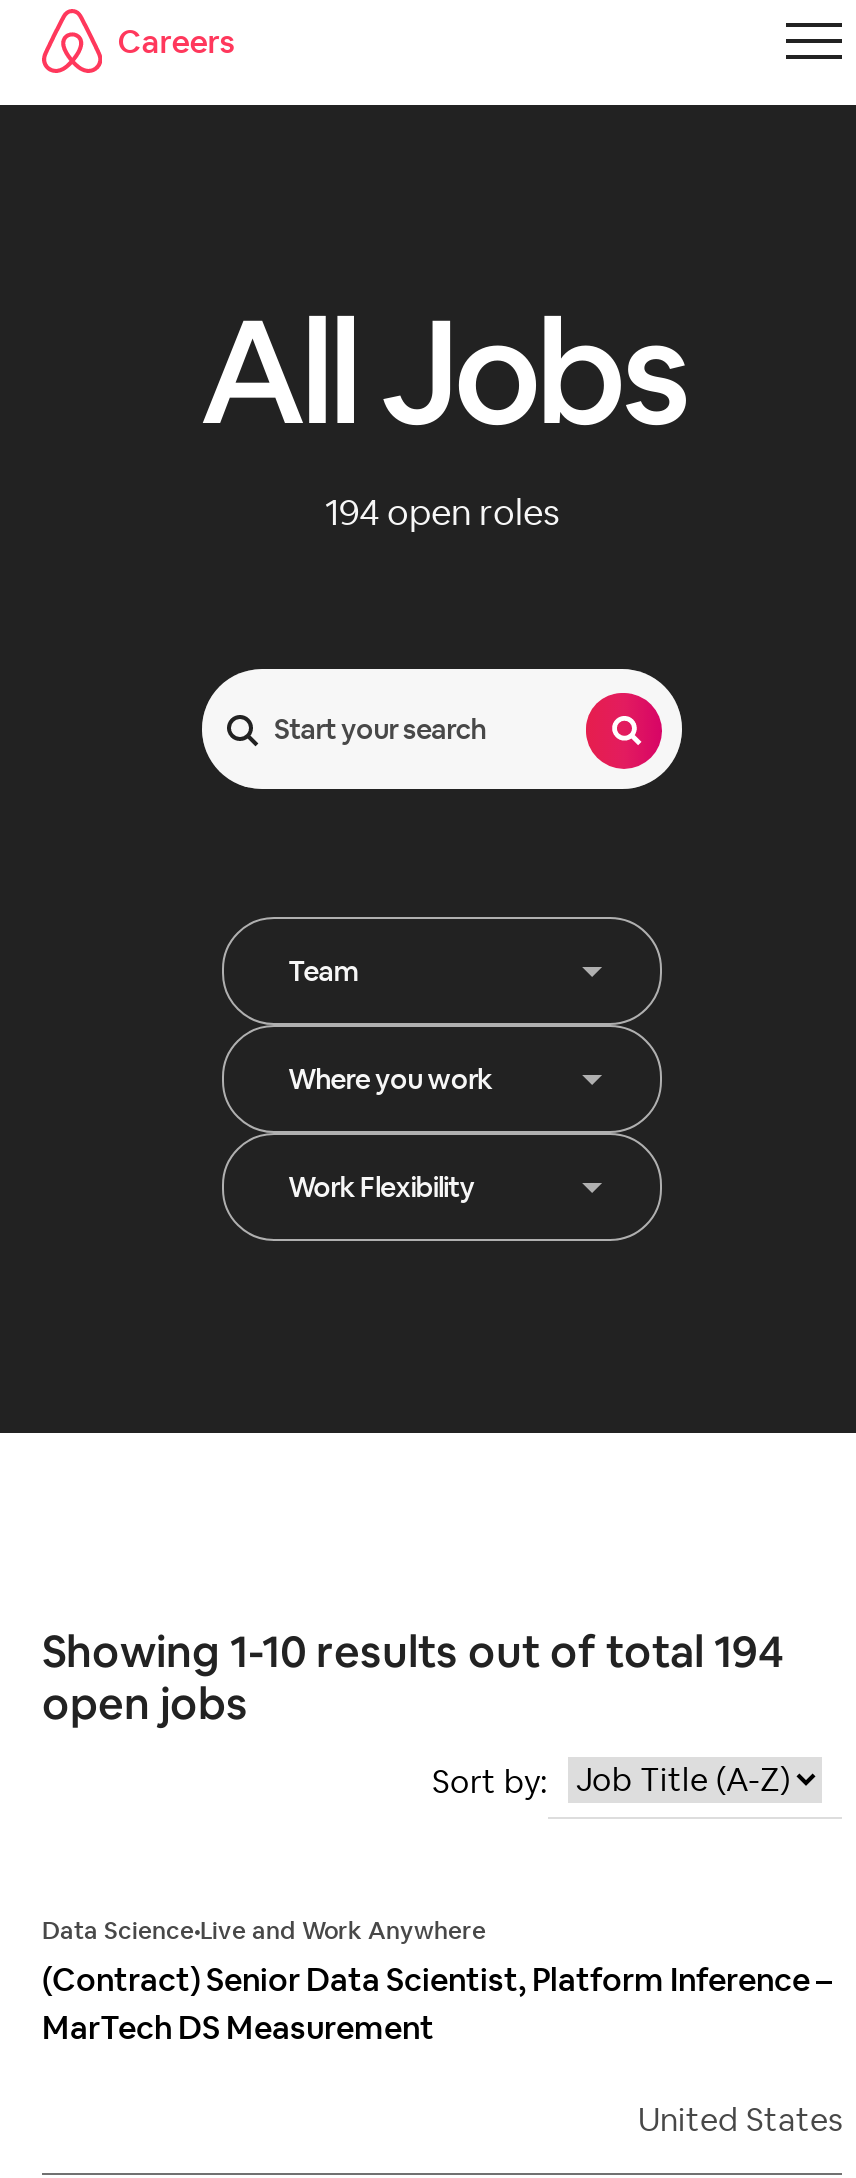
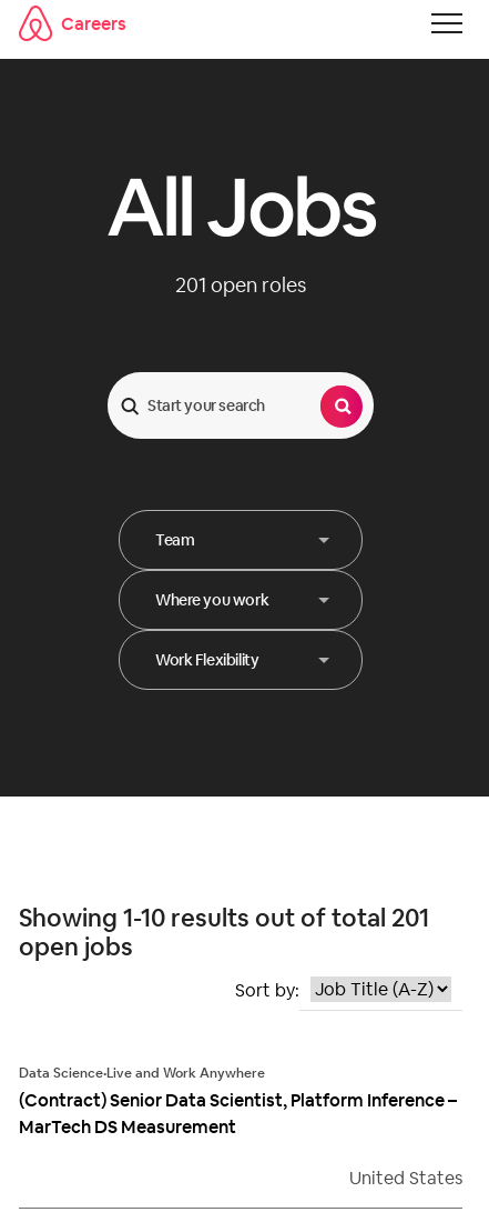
- 194 open roles
+ 201 open roles

- Showing 1-10 results out of total 194
+ Showing 1-10 results out of total 201
